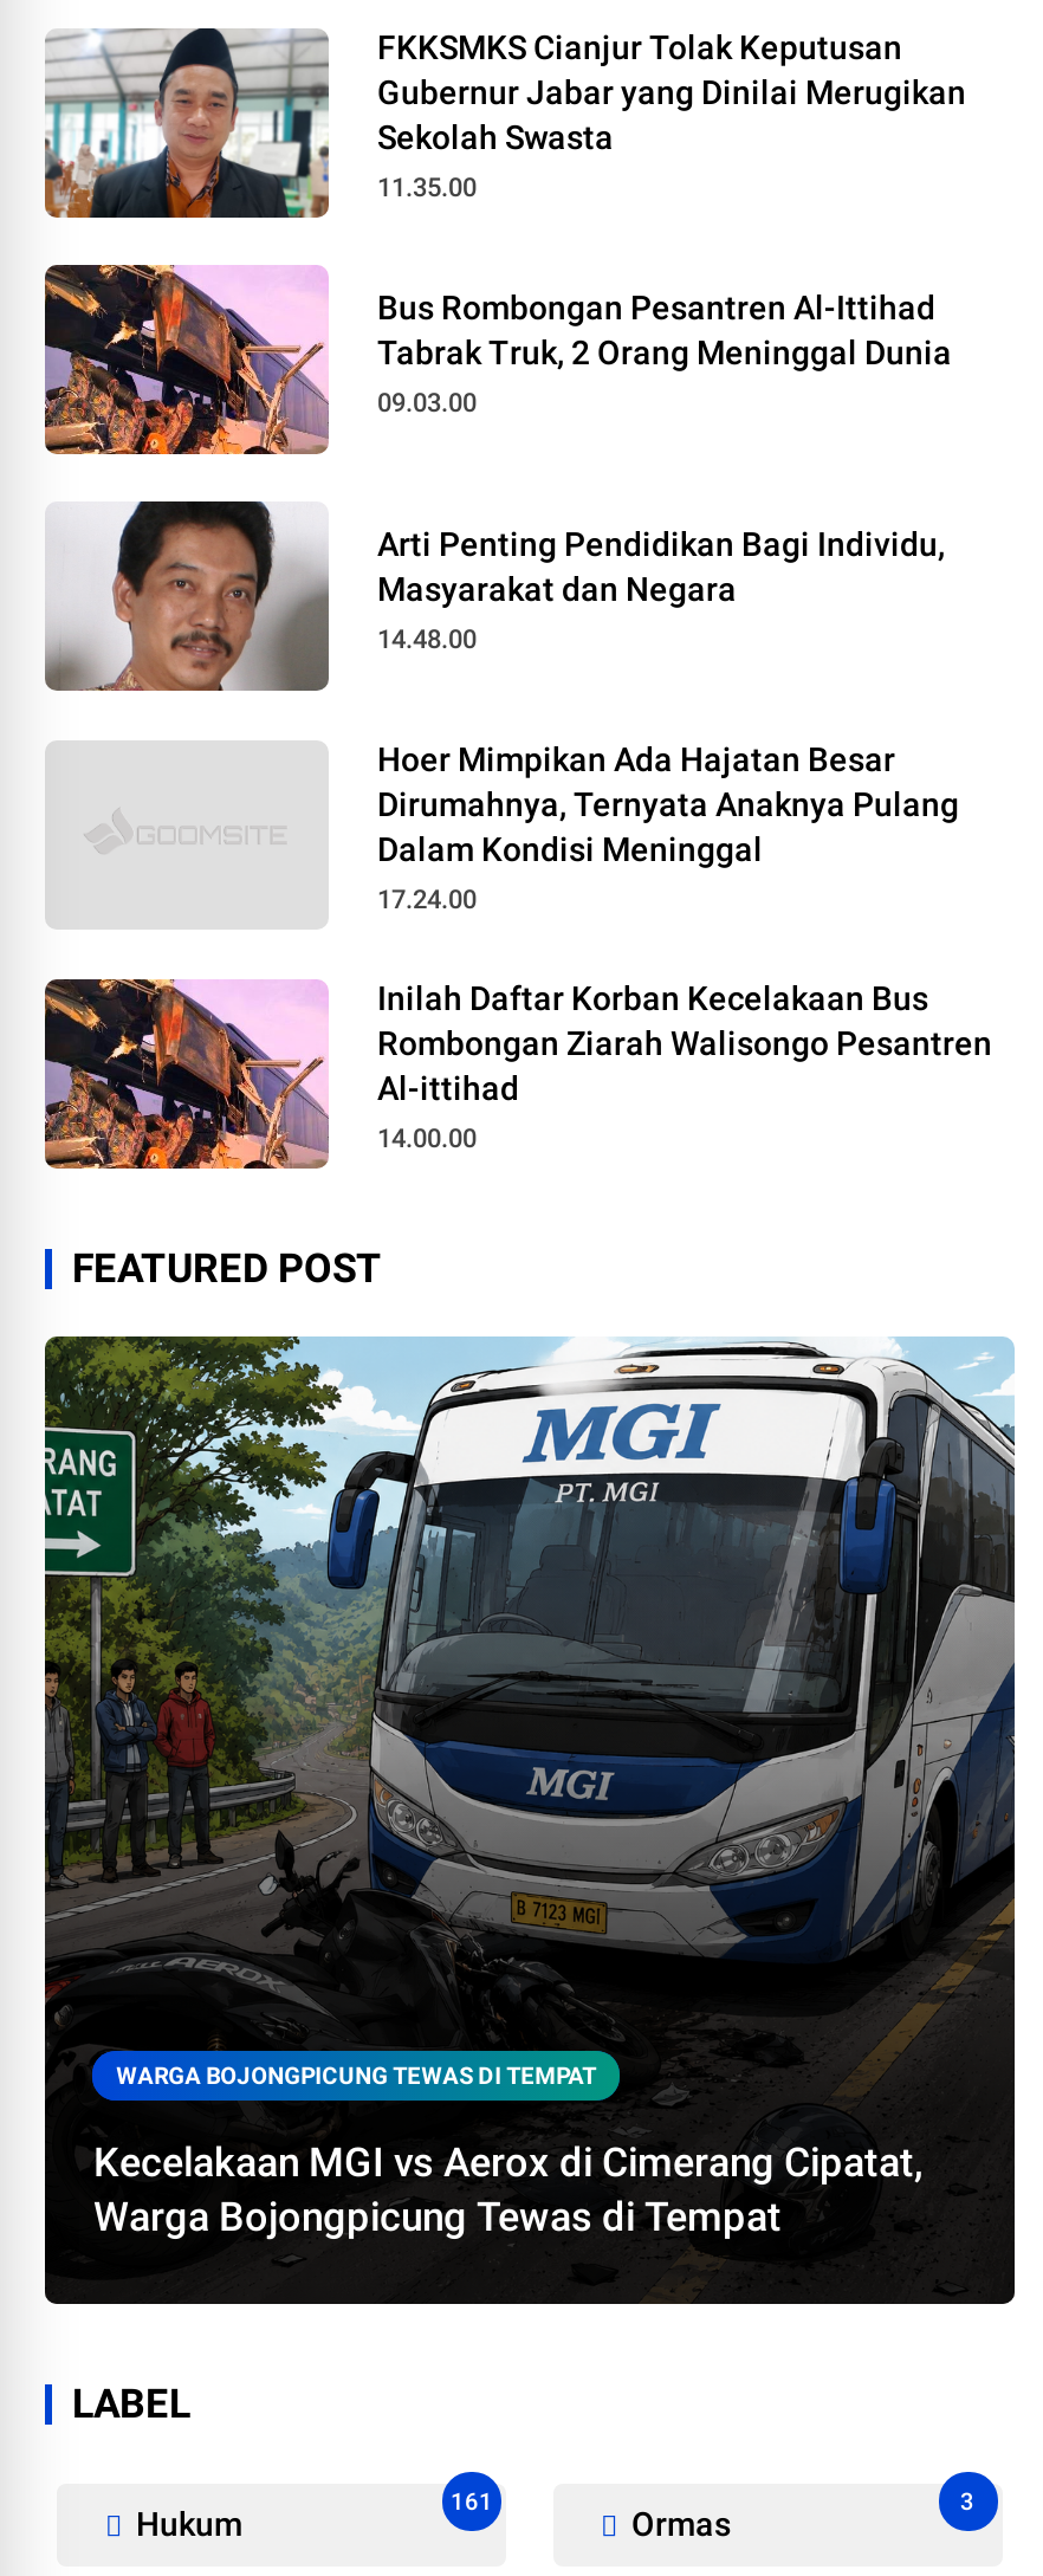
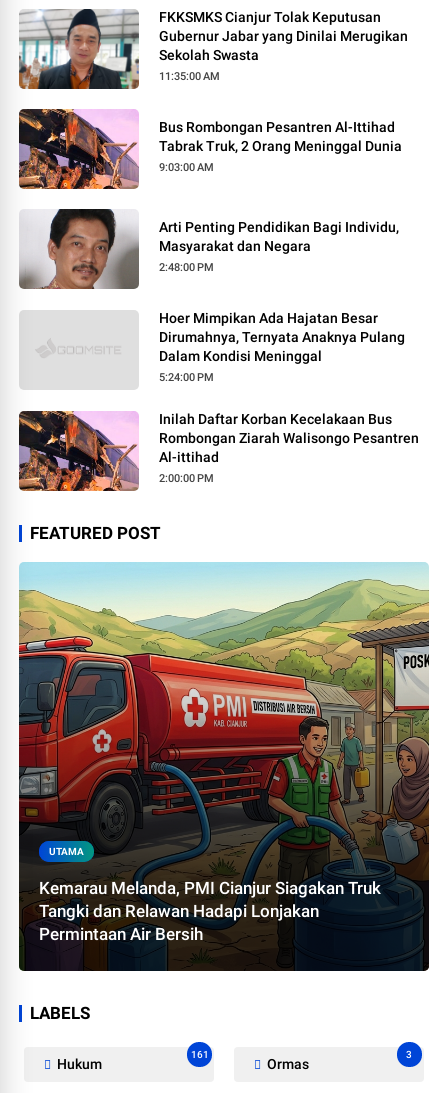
- 11.35.00
+ 11:35:00 AM

- 09.03.00
+ 9:03:00 AM

- 14.48.00
+ 2:48:00 PM

- 17.24.00
+ 5:24:00 PM

- 14.00.00
+ 2:00:00 PM

- [image]
- WARGA BOJONGPICUNG TEWAS DI TEMPAT
+ [image]
+ UTAMA

- Kecelakaan MGI vs Aerox di Cimerang Cipatat,
- Warga Bojongpicung Tewas di Tempat
+ Kemarau Melanda, PMI Cianjur Siagakan Truk
+ Tangki dan Relawan Hadapi Lonjakan
+ Permintaan Air Bersih

- LABEL
+ LABELS
